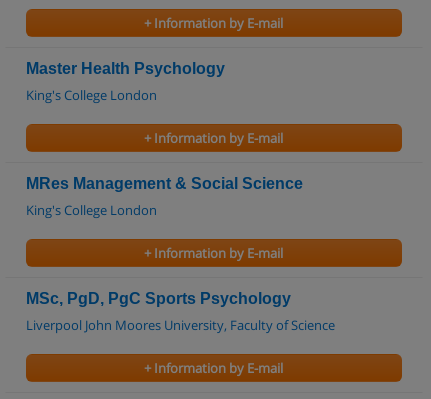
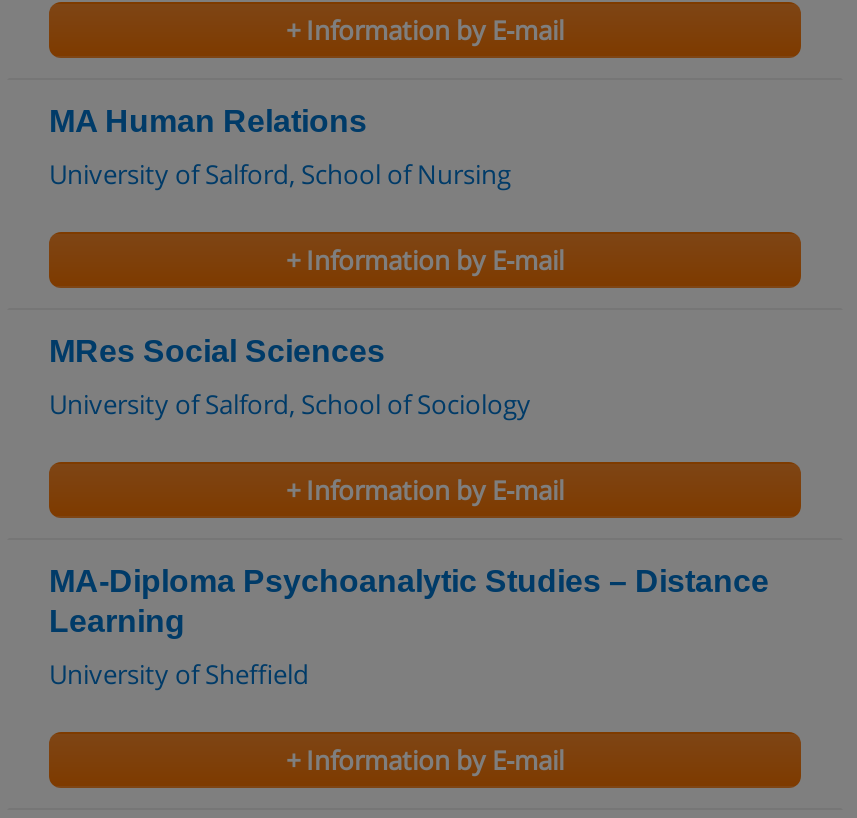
- Master Health Psychology
+ MA Human Relations

- King's College London
+ University of Salford, School of Nursing

- MRes Management & Social Science
+ MRes Social Sciences

- King's College London
+ University of Salford, School of Sociology

- MSc, PgD, PgC Sports Psychology
+ MA-Diploma Psychoanalytic Studies – Distance
+ Learning

- Liverpool John Moores University, Faculty of Science
+ University of Sheffield
